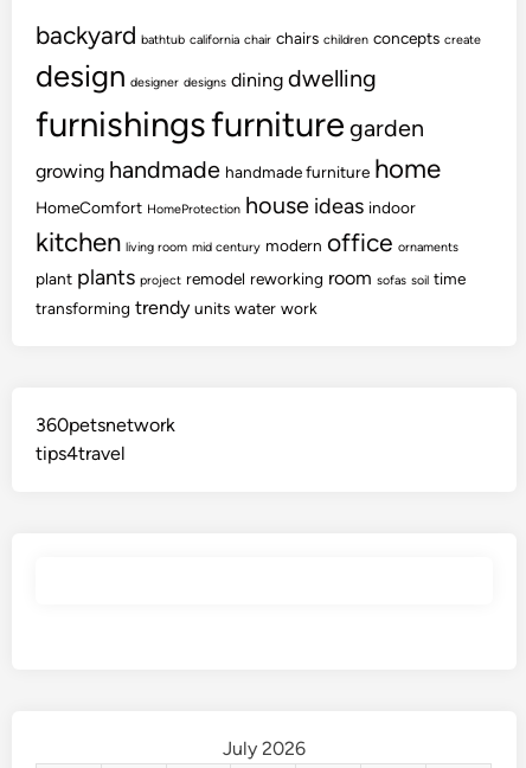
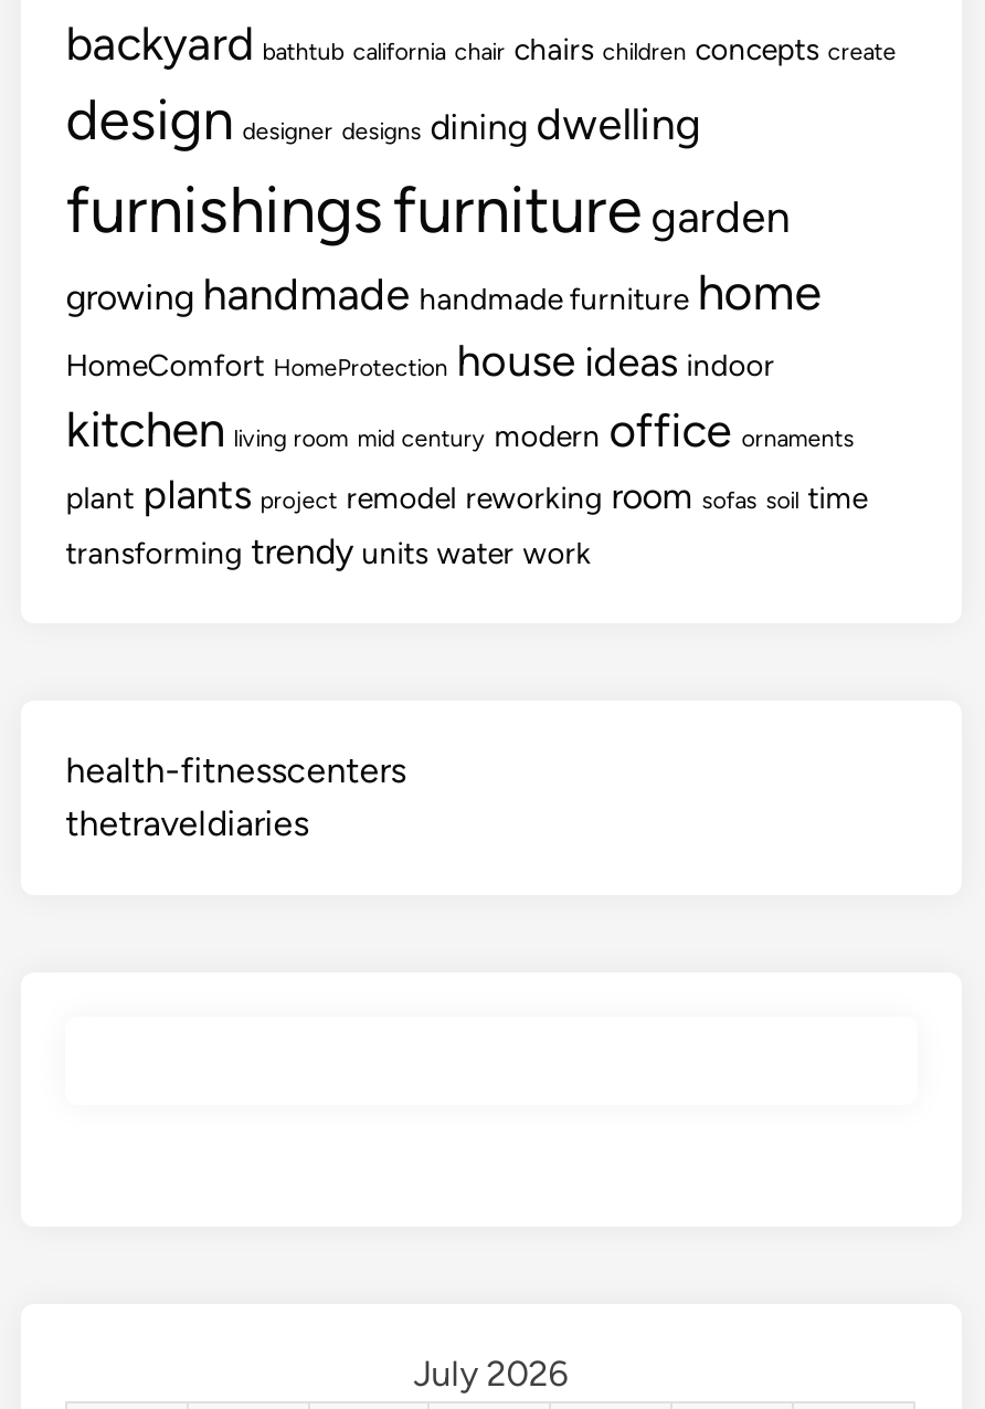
- 360petsnetwork
- tips4travel
+ health-fitnesscenters
+ thetraveldiaries
